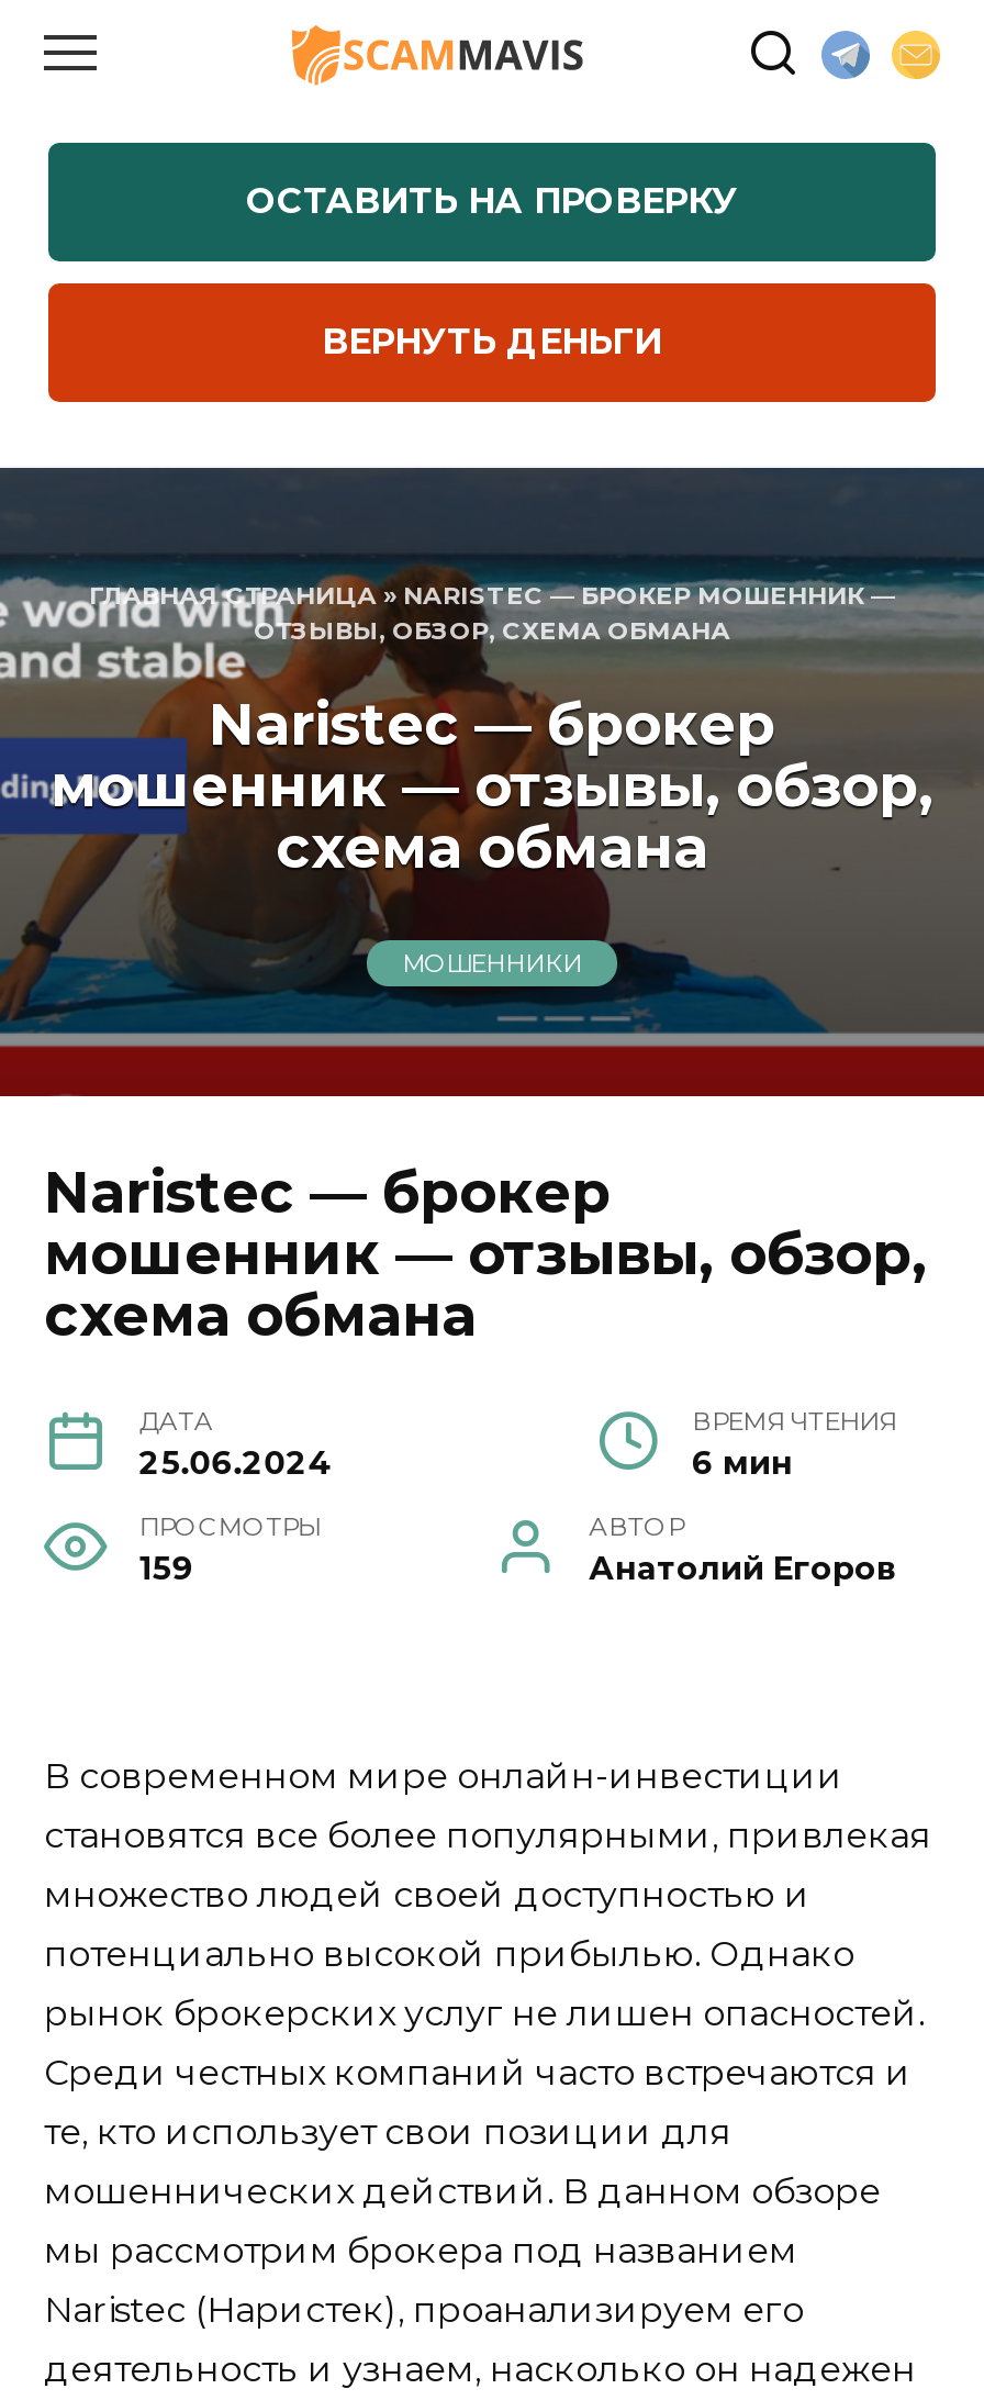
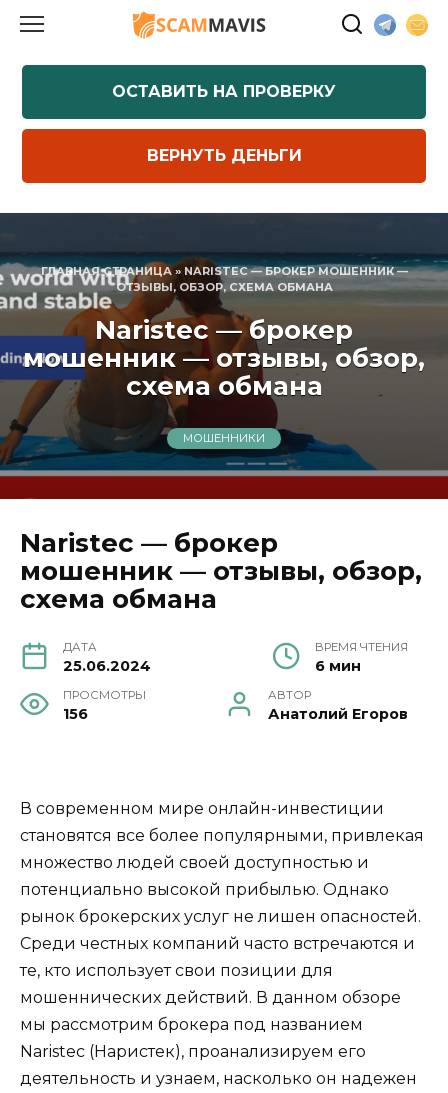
- 159
+ 156
